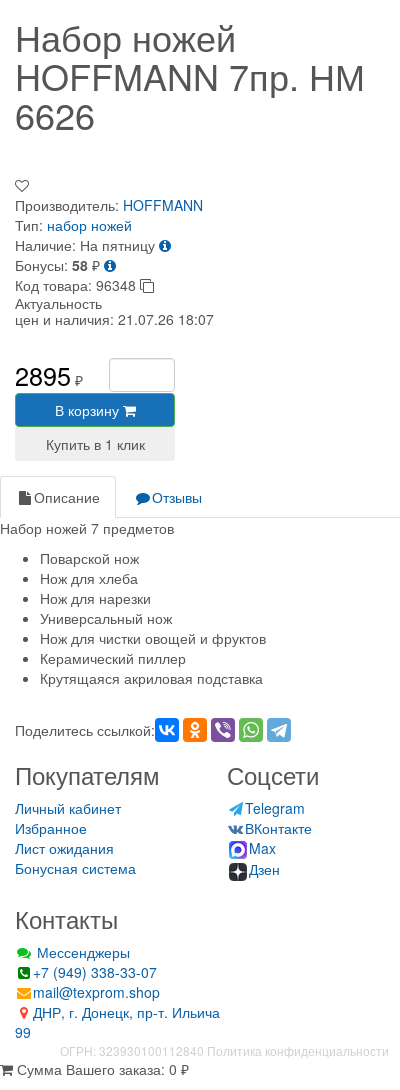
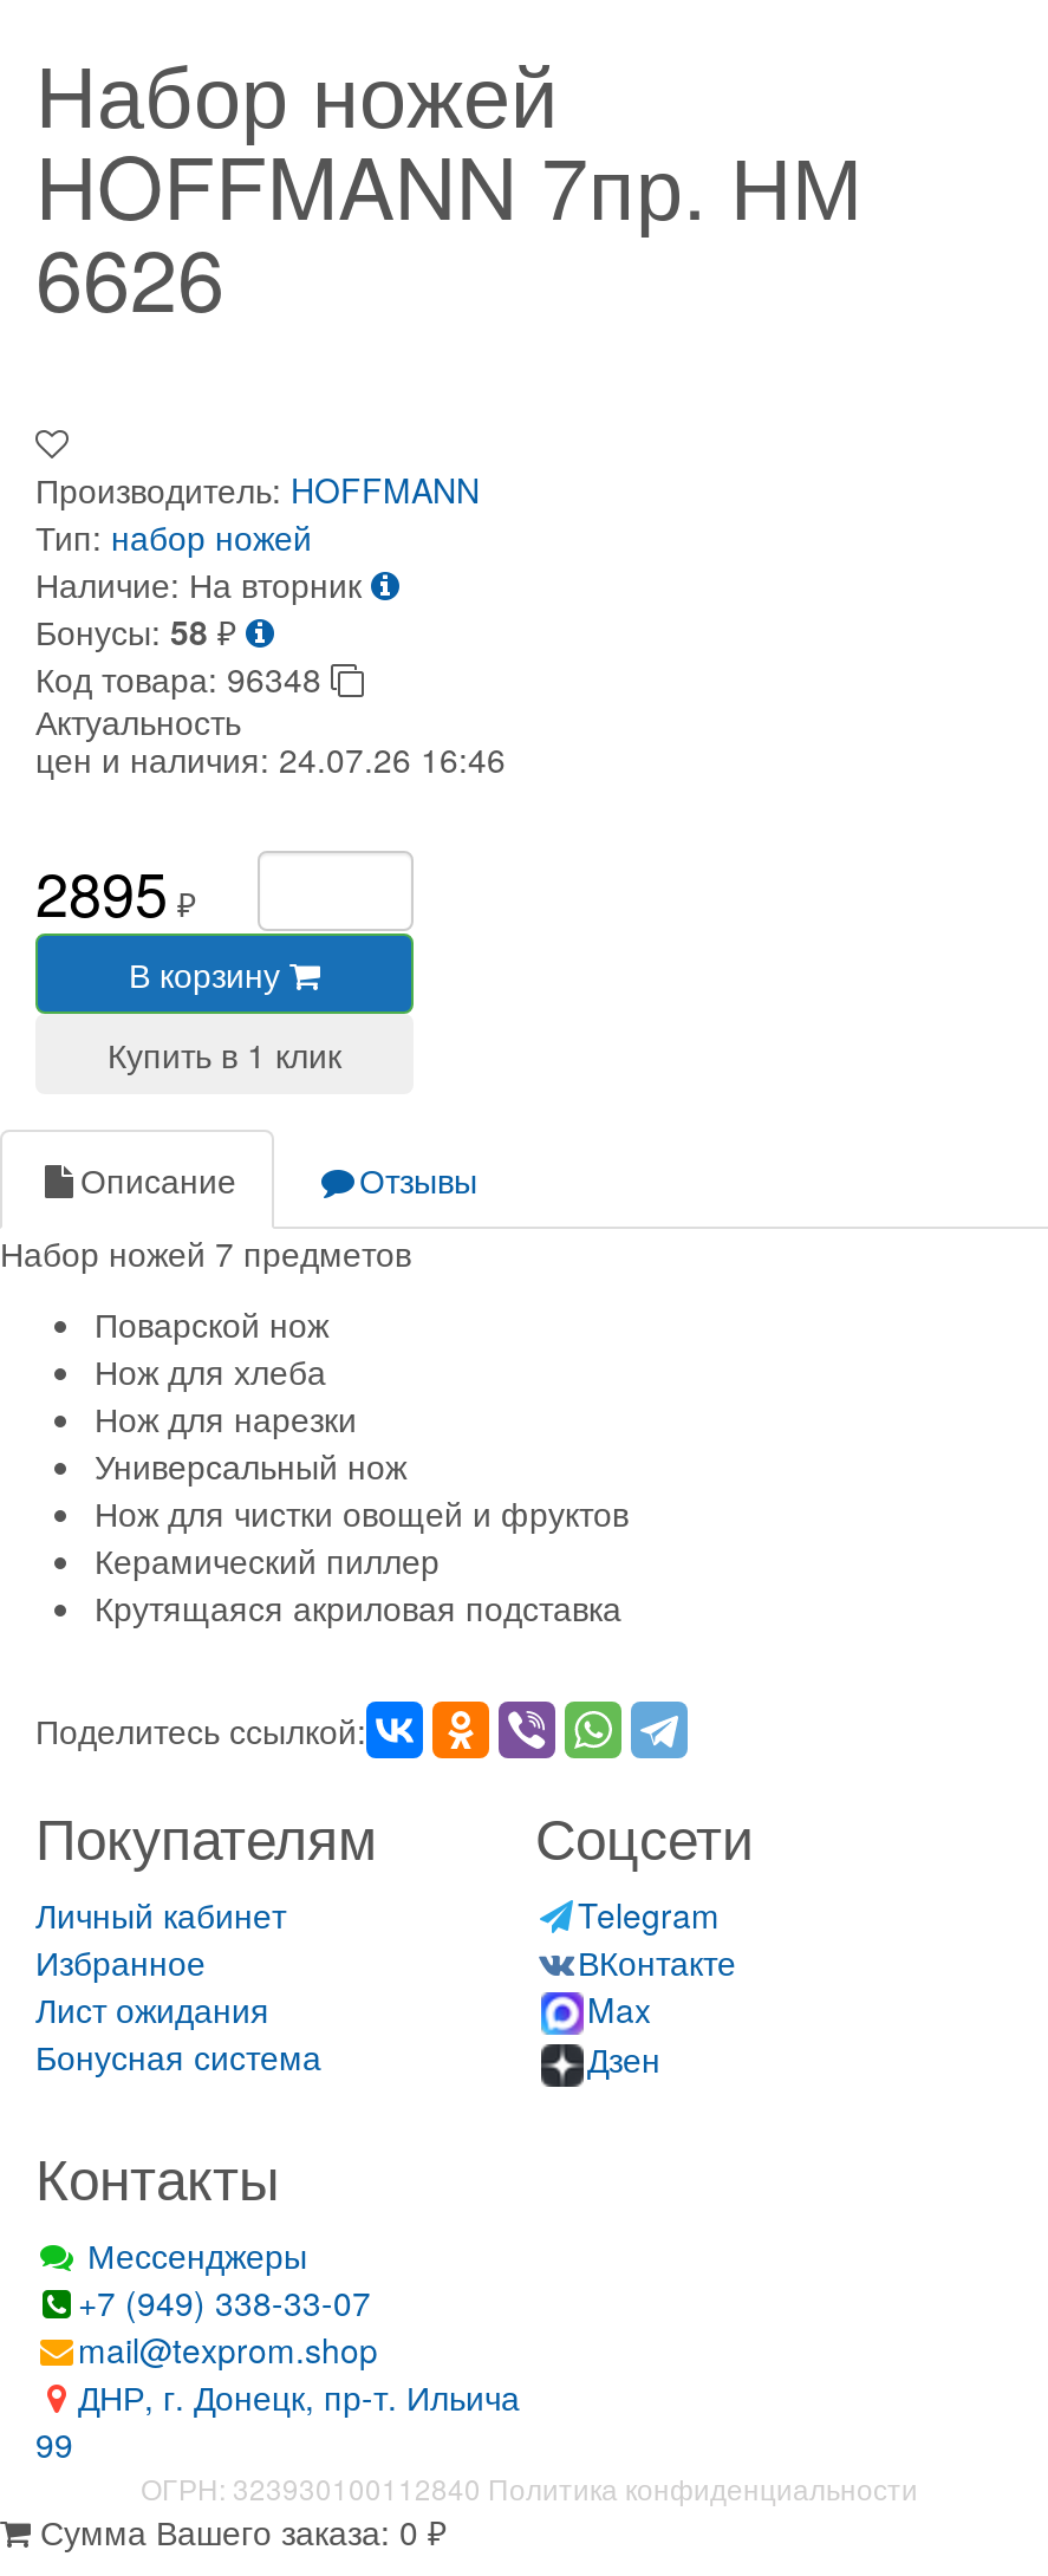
- Наличие: На пятницу
+ Наличие: На вторник

- цен и наличия: 21.07.26 18:07
+ цен и наличия: 24.07.26 16:46
